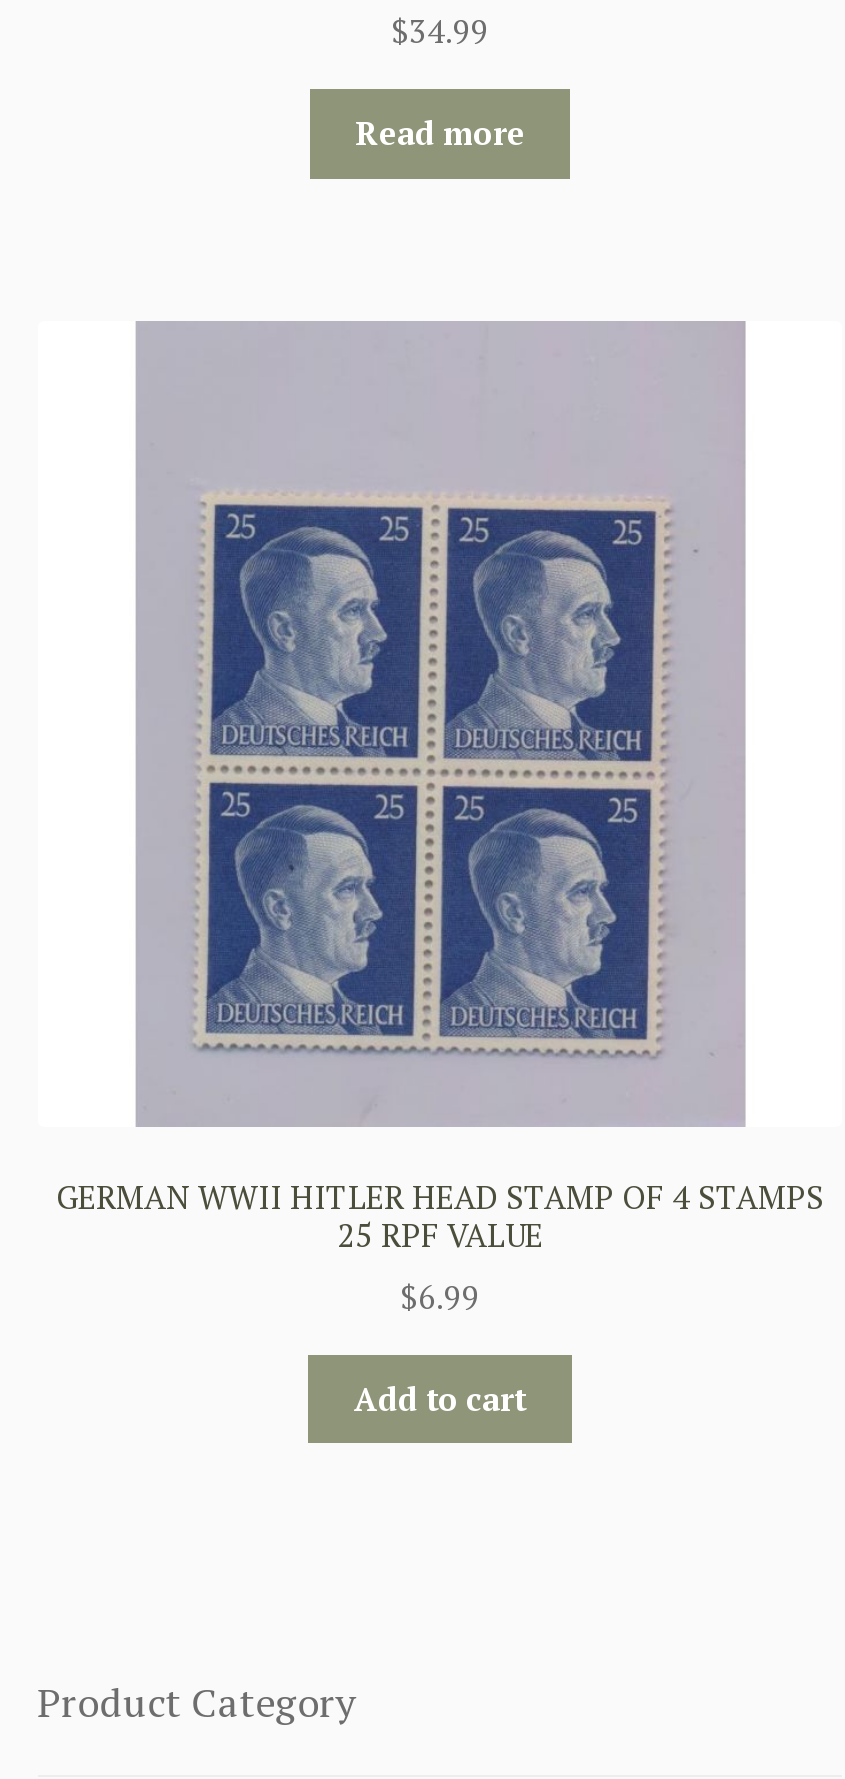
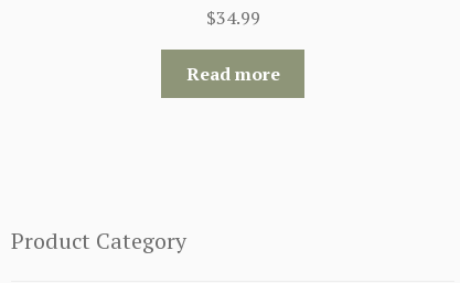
- [image]
- GERMAN WWII HITLER HEAD STAMP OF 4 STAMPS
- 25 RPF VALUE
- $6.99
- Add to cart
